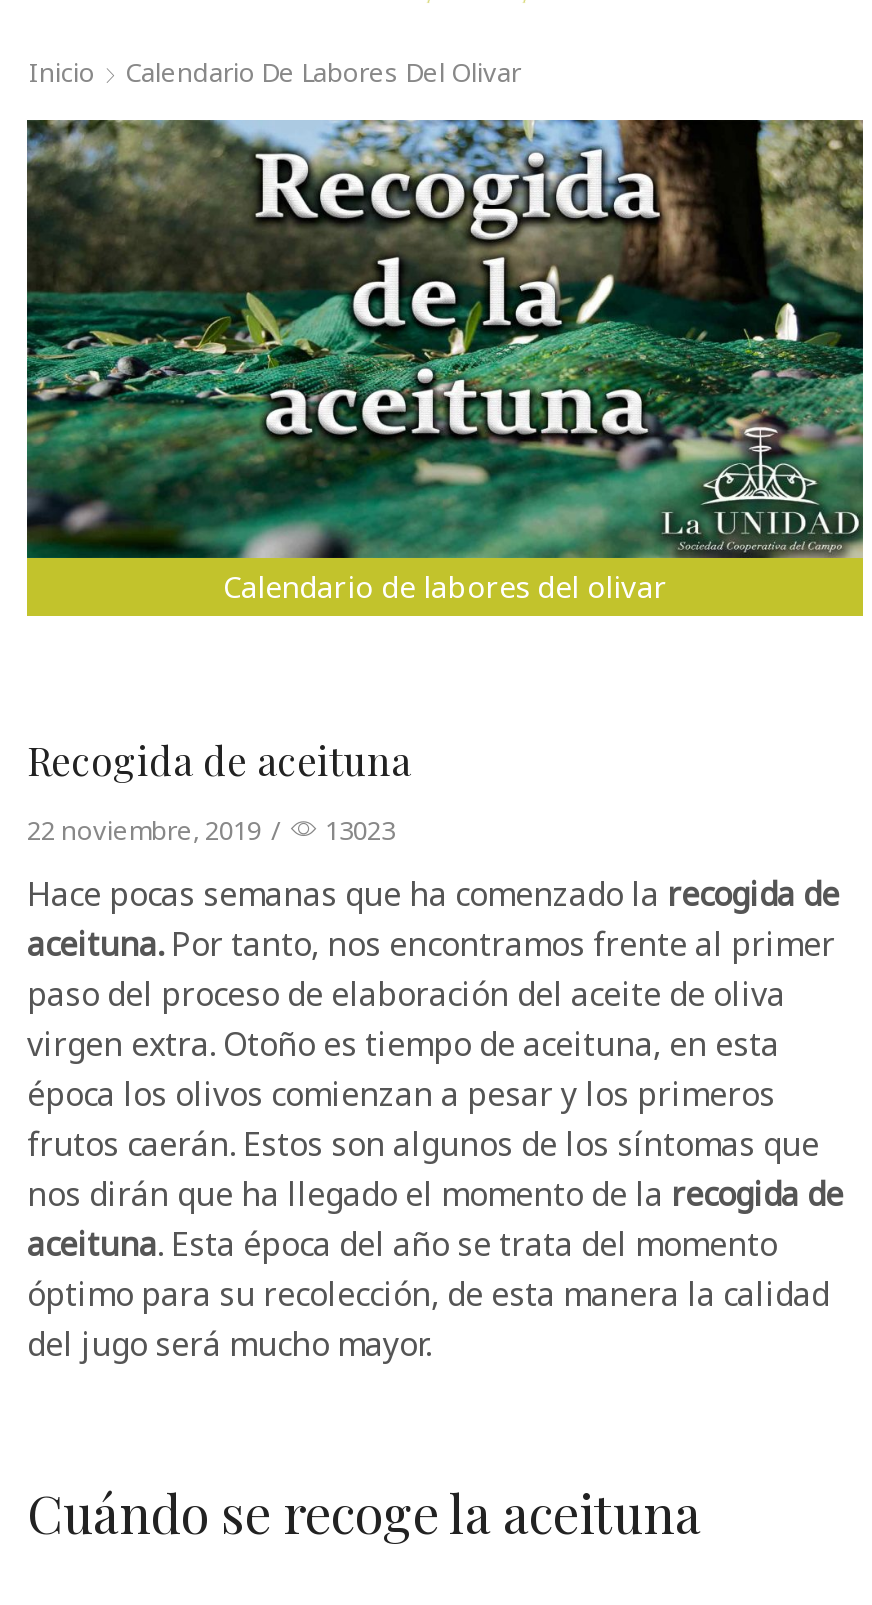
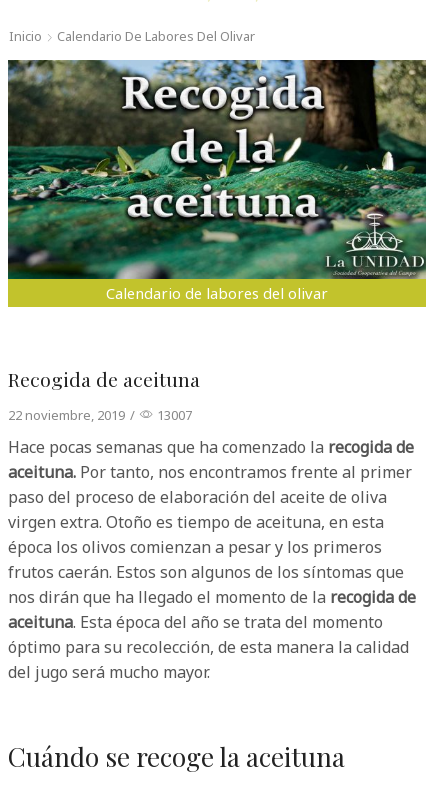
- 22 noviembre, 2019 / 13023
+ 22 noviembre, 2019 / 13007
